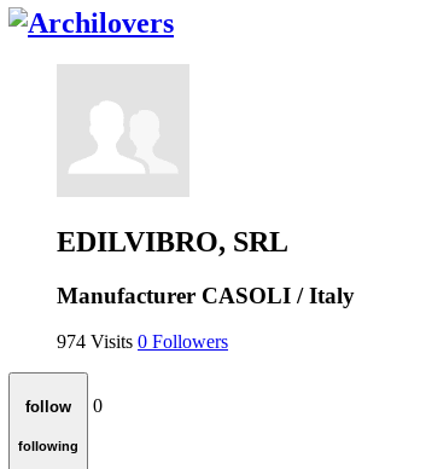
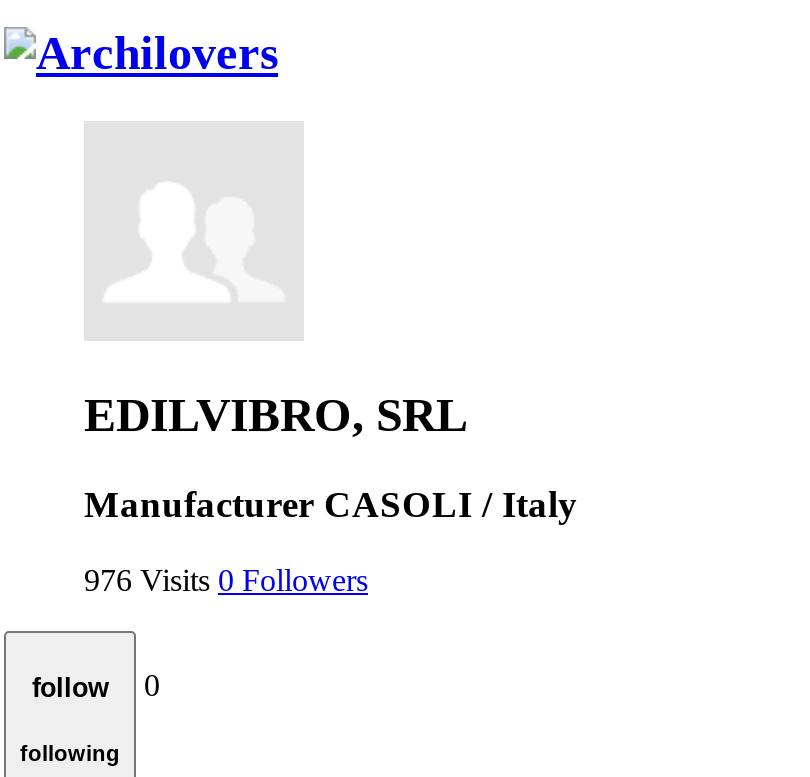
- 974 Visits 0 Followers
+ 976 Visits 0 Followers
